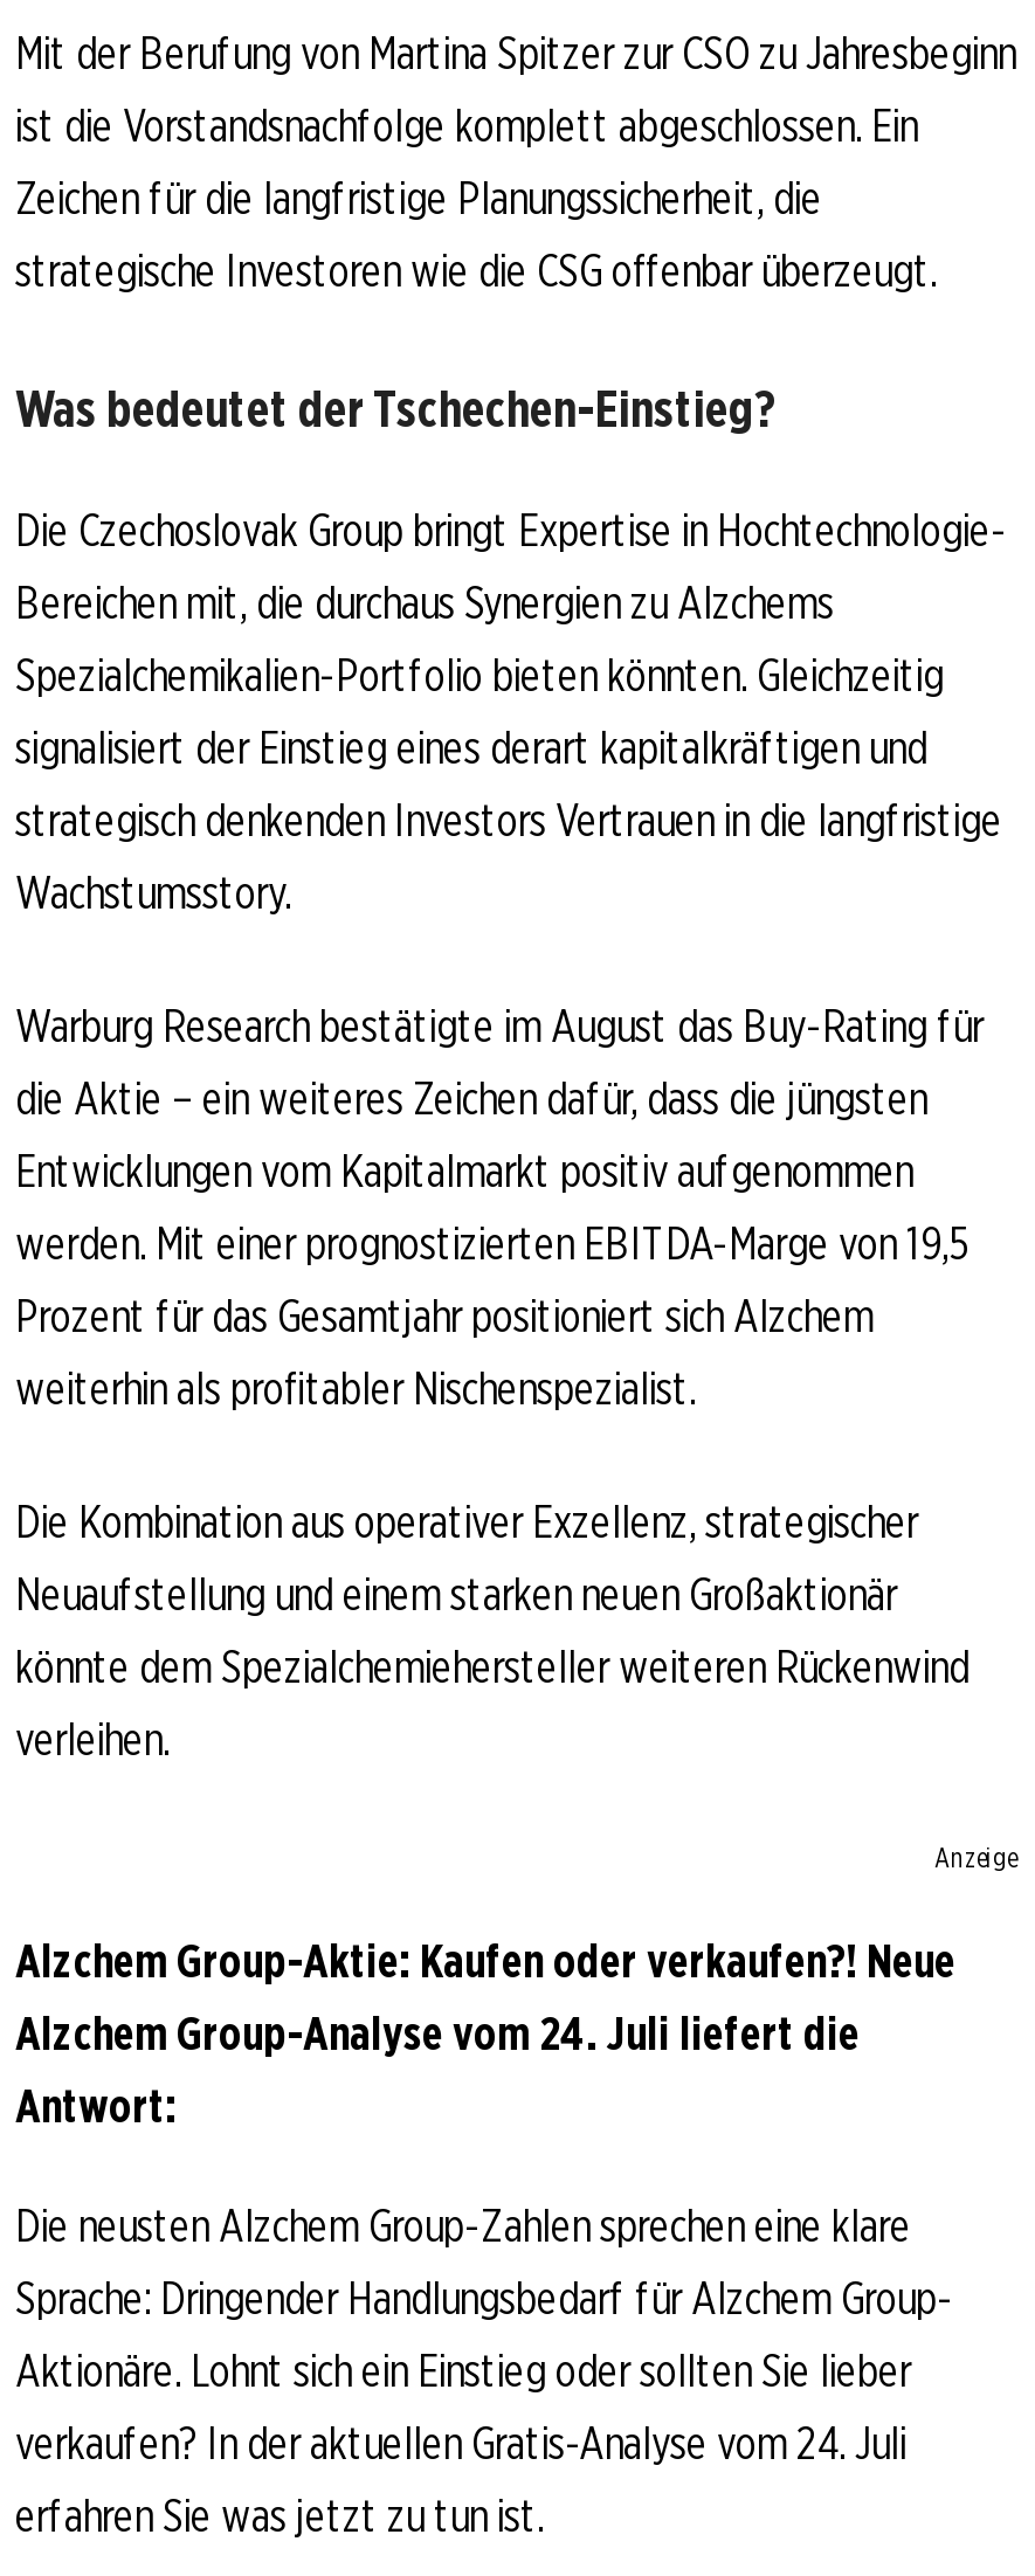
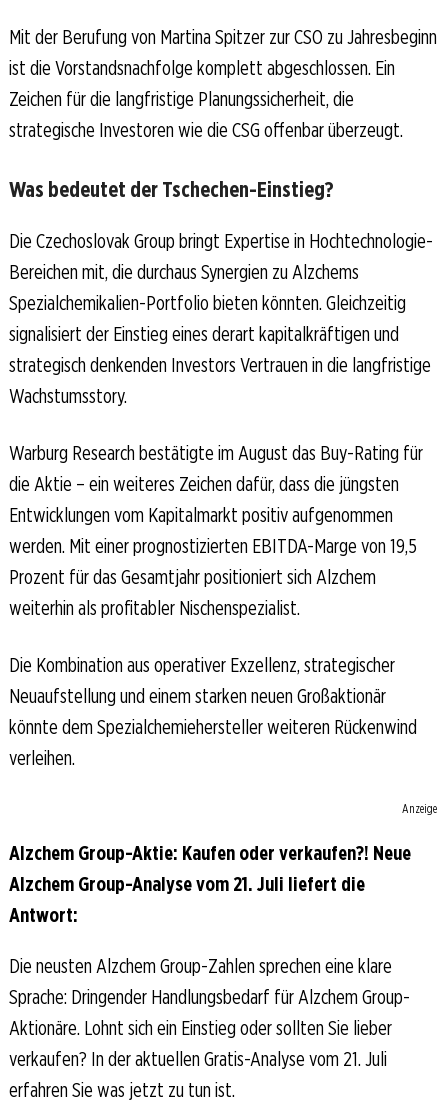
- Alzchem Group-Analyse vom 24. Juli liefert die
+ Alzchem Group-Analyse vom 21. Juli liefert die

- verkaufen? In der aktuellen Gratis-Analyse vom 24. Juli
+ verkaufen? In der aktuellen Gratis-Analyse vom 21. Juli
